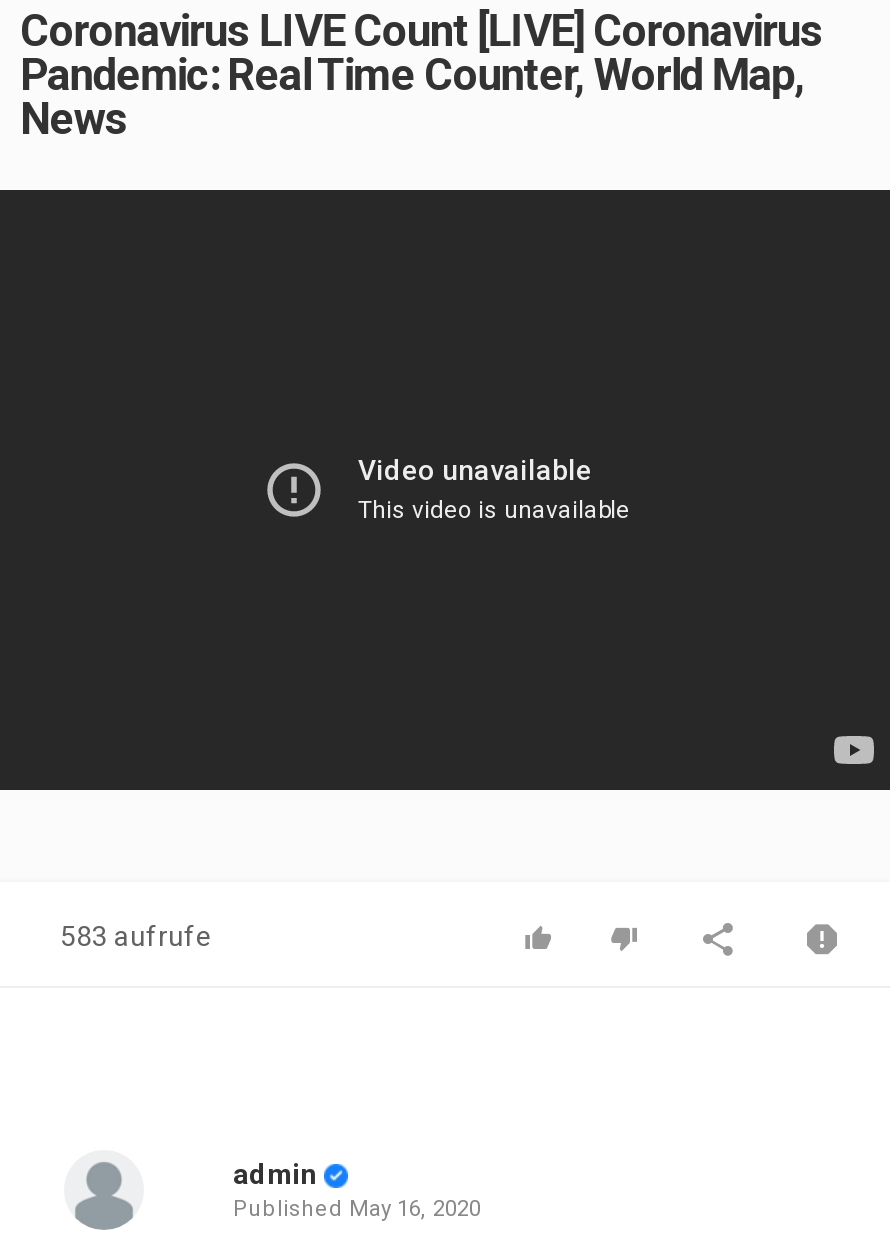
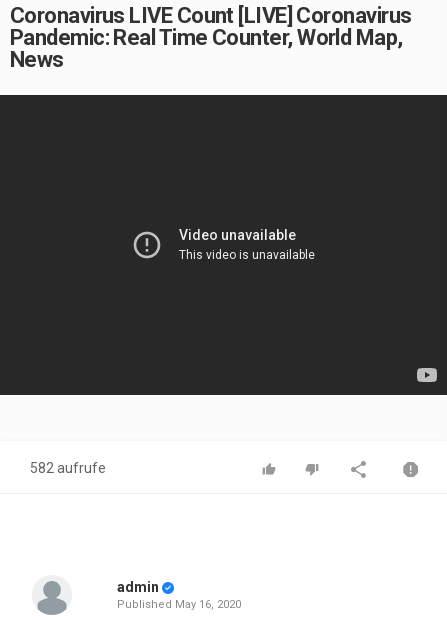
- 583 aufrufe
+ 582 aufrufe
